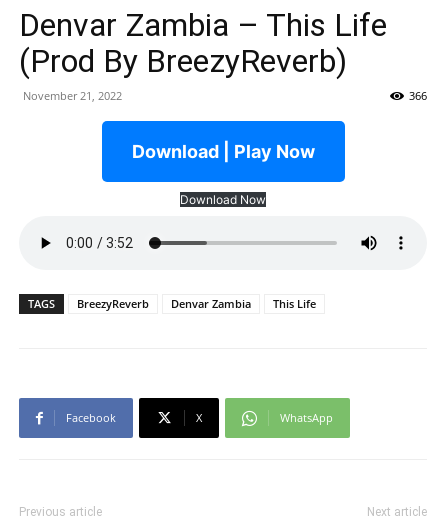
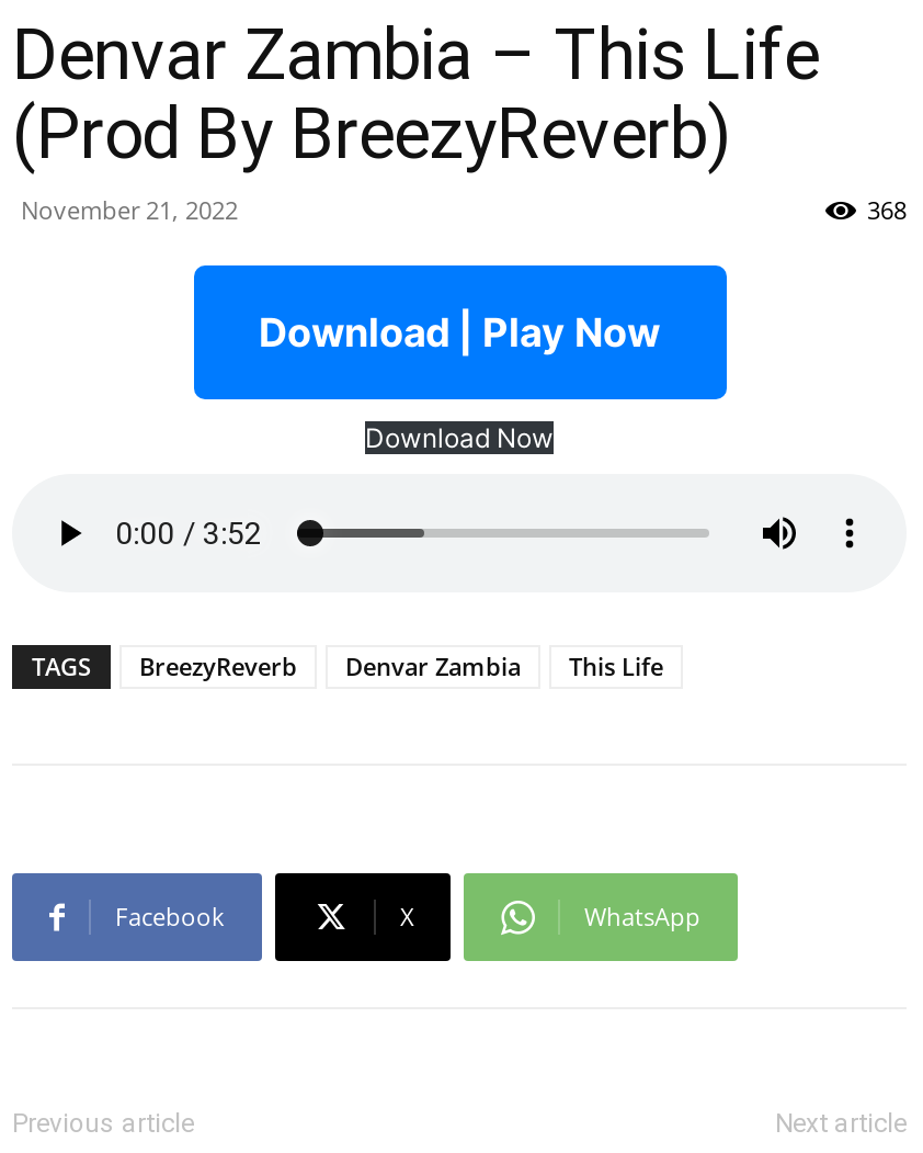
- 366
+ 368
